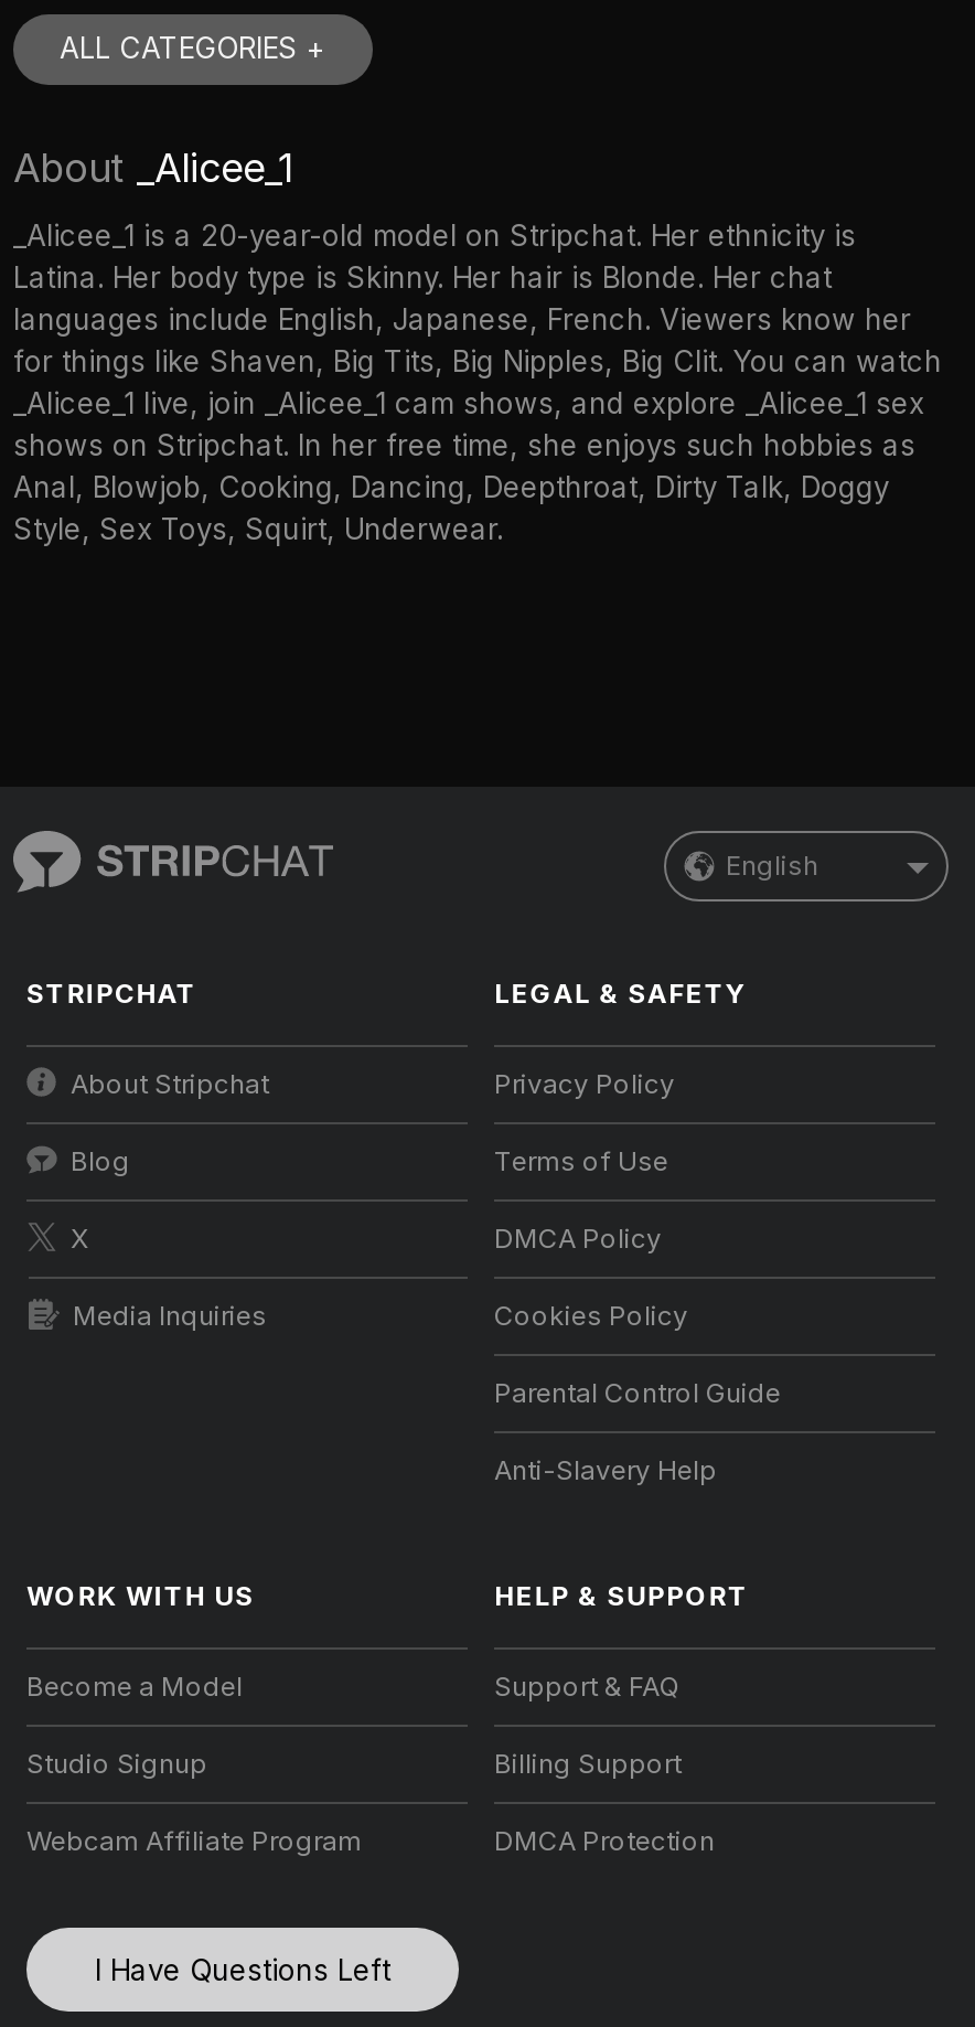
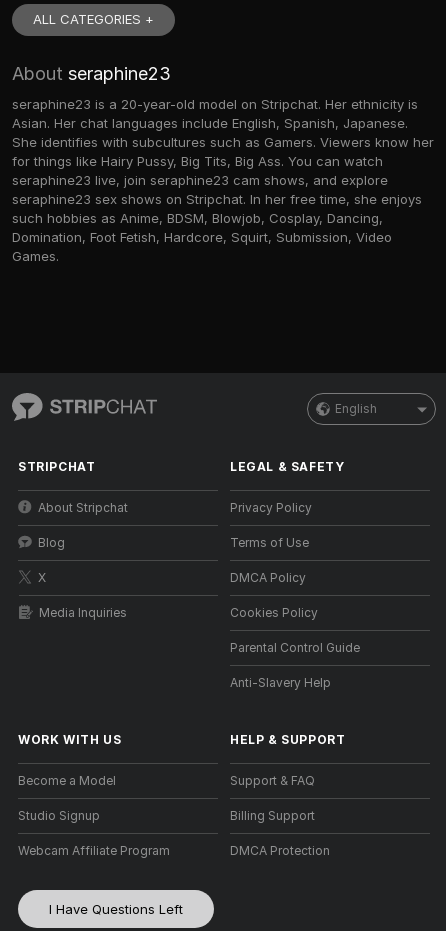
- About _Alicee_1
+ About seraphine23

- _Alicee_1 is a 20-year-old model on Stripchat. Her ethnicity is
- Latina. Her body type is Skinny. Her hair is Blonde. Her chat
- languages include English, Japanese, French. Viewers know her
- for things like Shaven, Big Tits, Big Nipples, Big Clit. You can watch
- _Alicee_1 live, join _Alicee_1 cam shows, and explore _Alicee_1 sex
- shows on Stripchat. In her free time, she enjoys such hobbies as
- Anal, Blowjob, Cooking, Dancing, Deepthroat, Dirty Talk, Doggy
- Style, Sex Toys, Squirt, Underwear.
+ seraphine23 is a 20-year-old model on Stripchat. Her ethnicity is
+ Asian. Her chat languages include English, Spanish, Japanese.
+ She identifies with subcultures such as Gamers. Viewers know her
+ for things like Hairy Pussy, Big Tits, Big Ass. You can watch
+ seraphine23 live, join seraphine23 cam shows, and explore
+ seraphine23 sex shows on Stripchat. In her free time, she enjoys
+ such hobbies as Anime, BDSM, Blowjob, Cosplay, Dancing,
+ Domination, Foot Fetish, Hardcore, Squirt, Submission, Video
+ Games.
